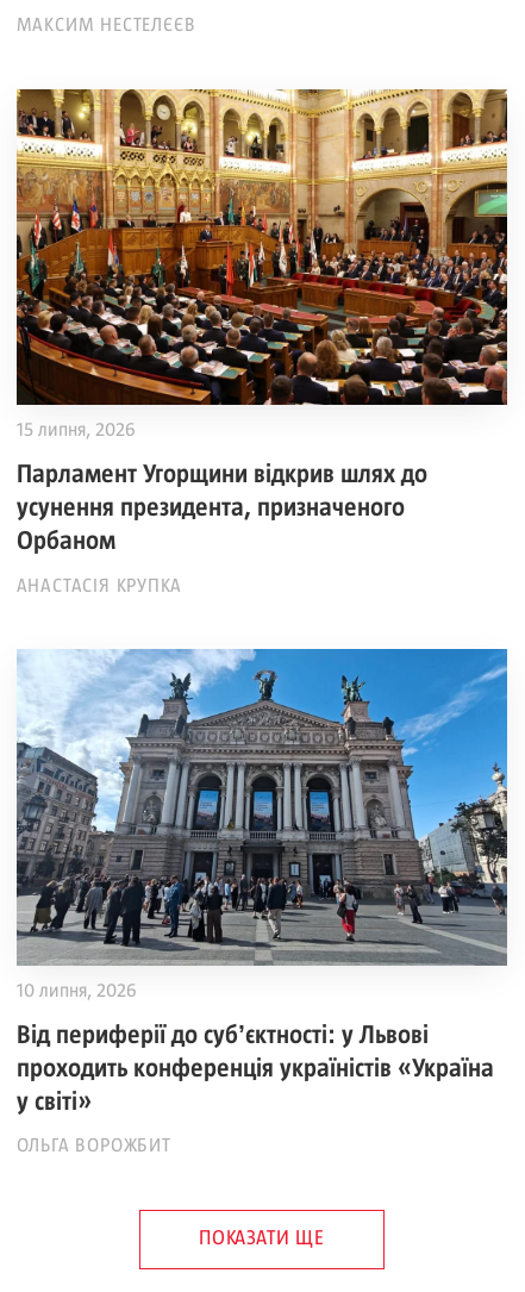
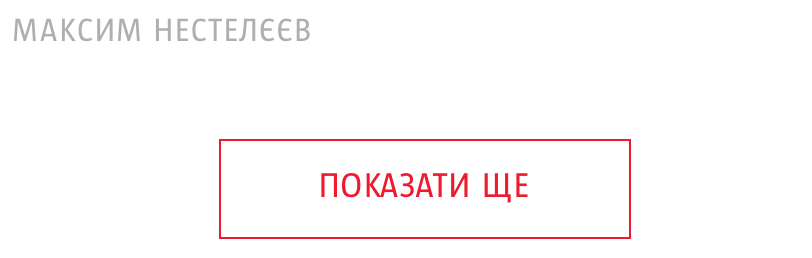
- [image]
- 15 липня, 2026
- Парламент Угорщини відкрив шлях до
- усунення президента, призначеного
- Орбаном
- АНАСТАСІЯ КРУПКА

- [image]
- 10 липня, 2026
- Від периферії до субʼєктності: у Львові
- проходить конференція україністів «Україна
- у світі»
- ОЛЬГА ВОРОЖБИТ
